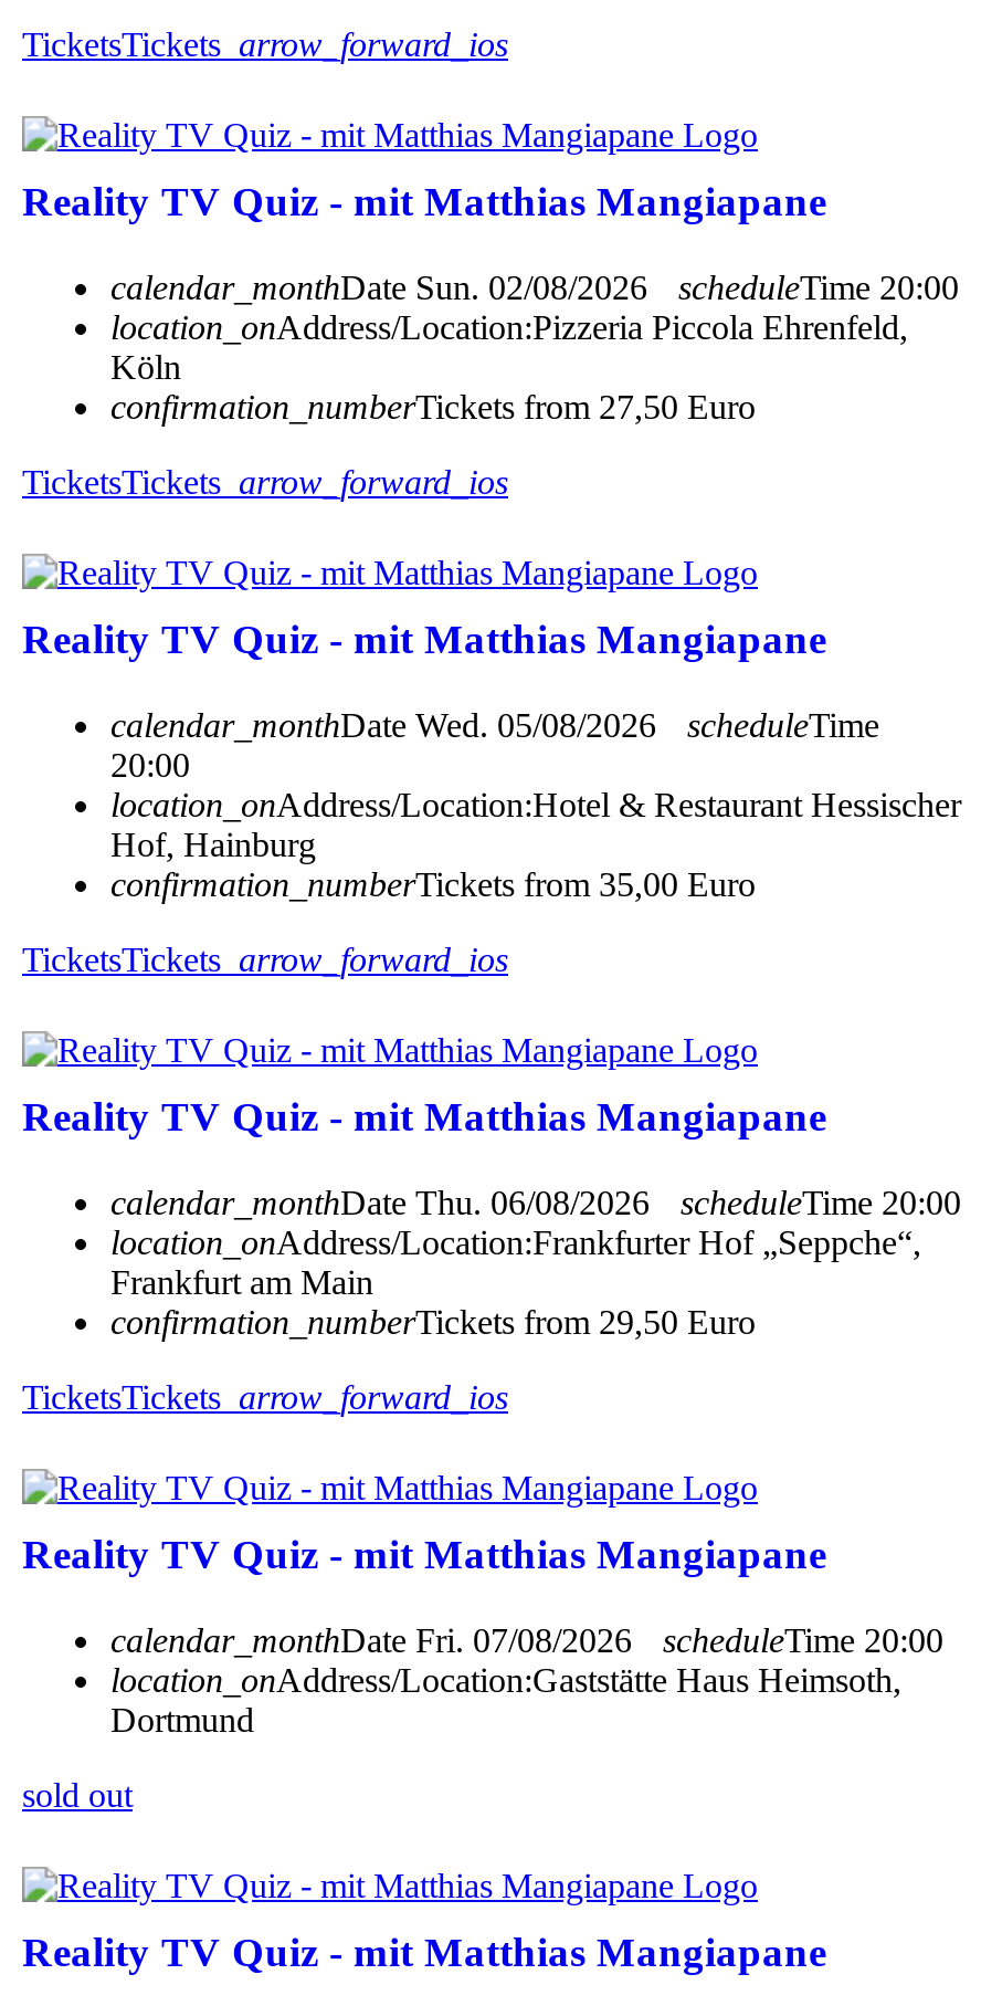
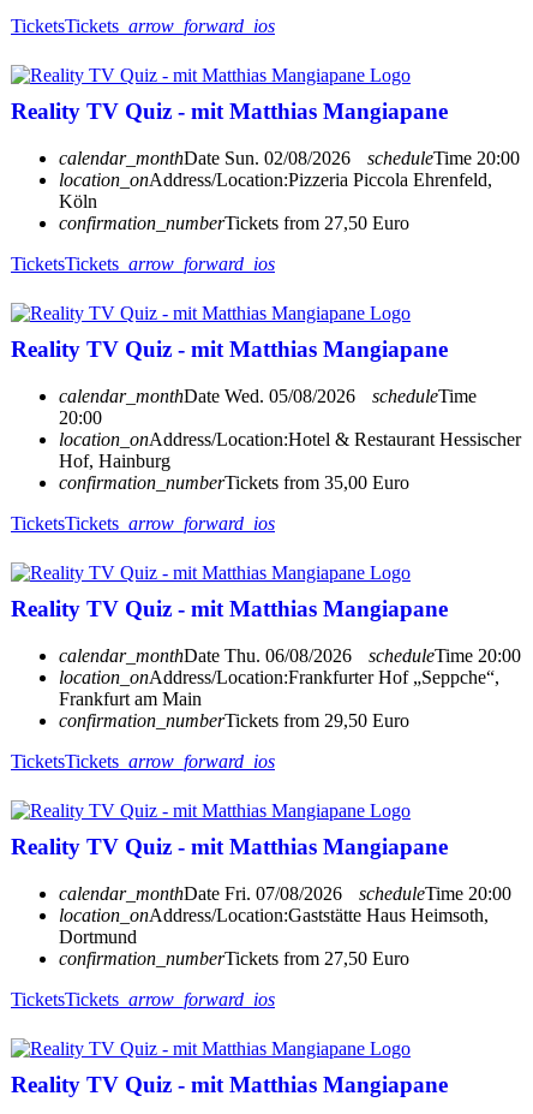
- sold out
+ confirmation_numberTickets from 27,50 Euro
+ TicketsTickets arrow_forward_ios
